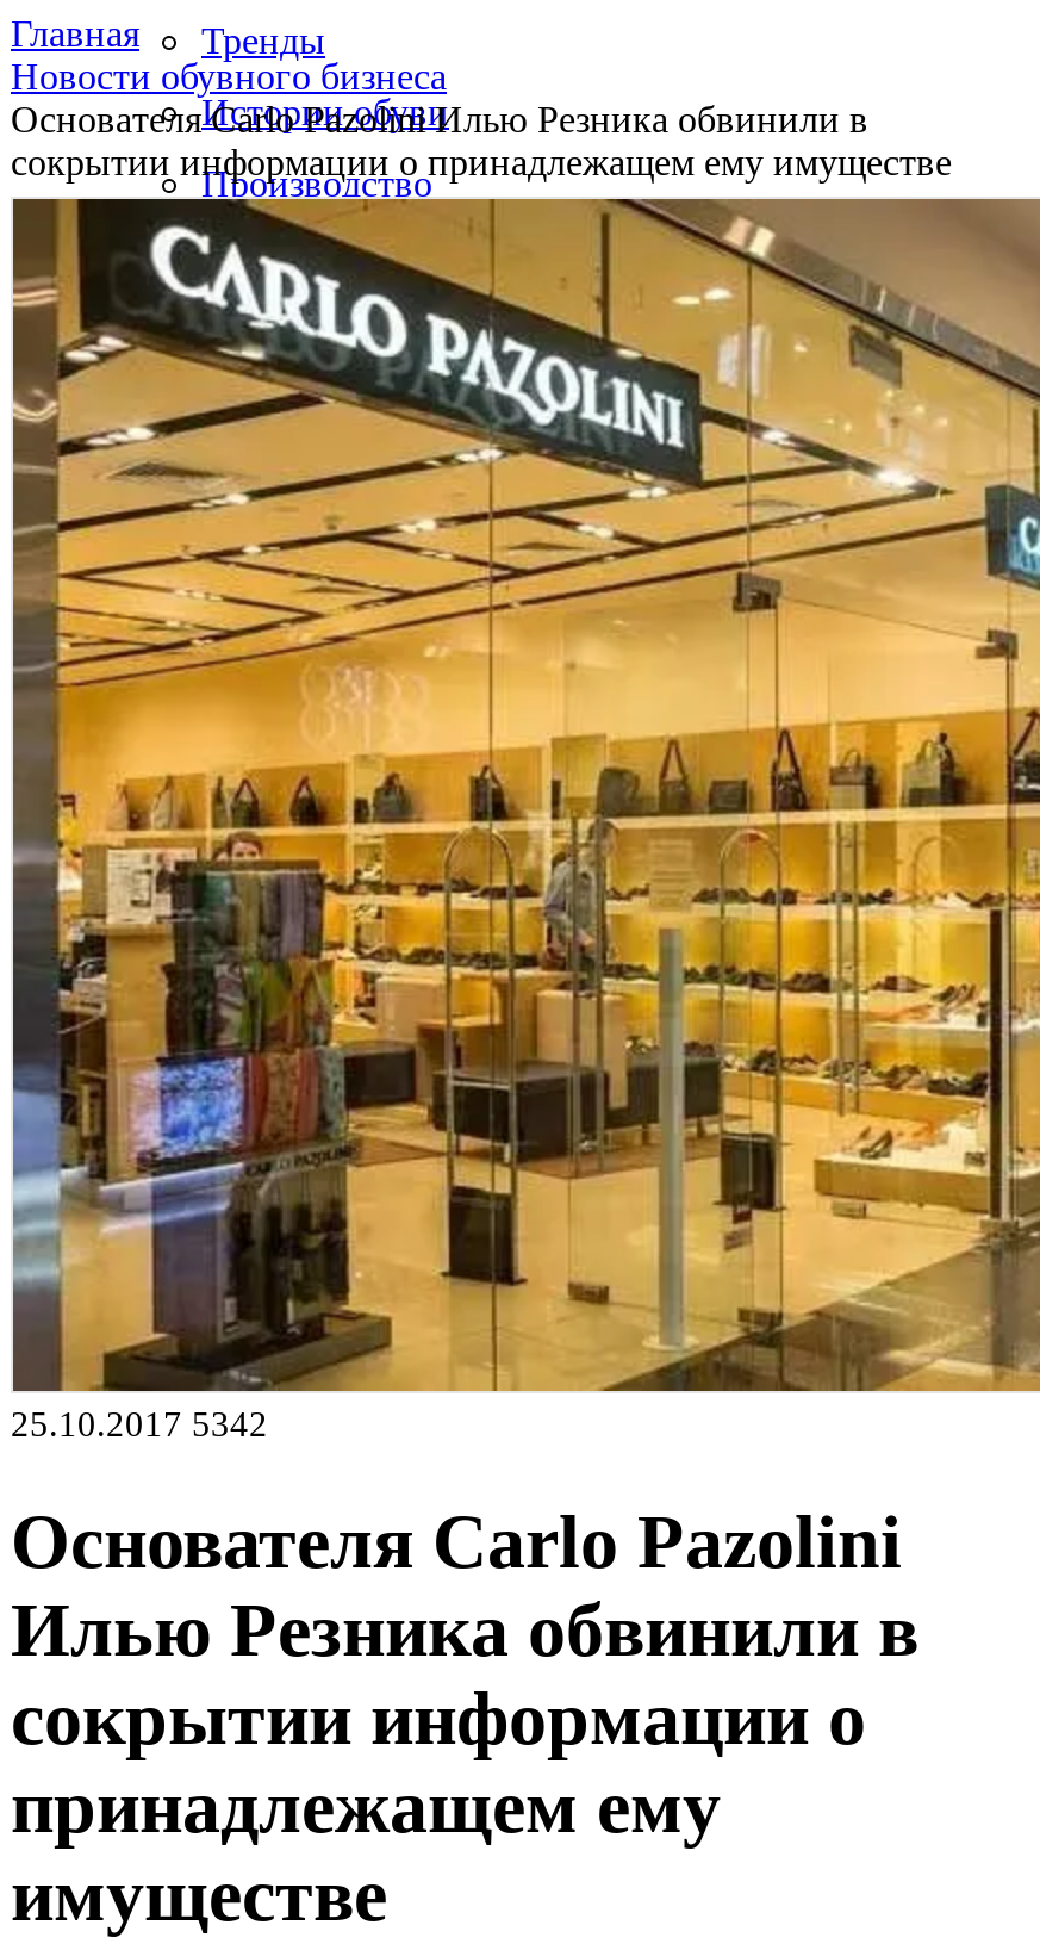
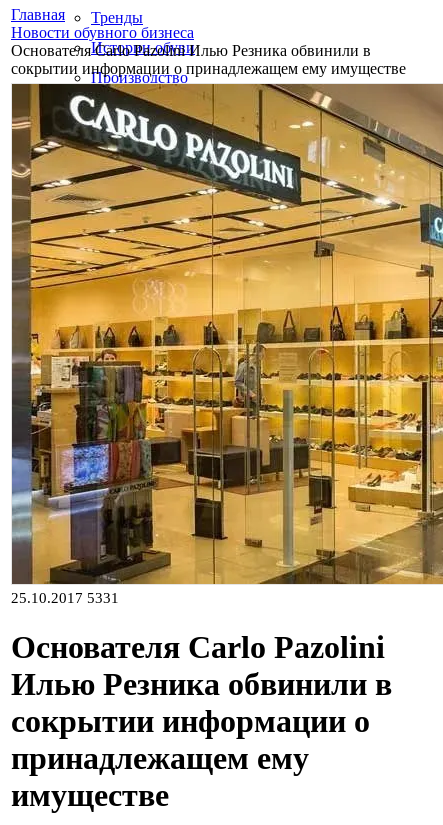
- 25.10.2017 5342
+ 25.10.2017 5331
